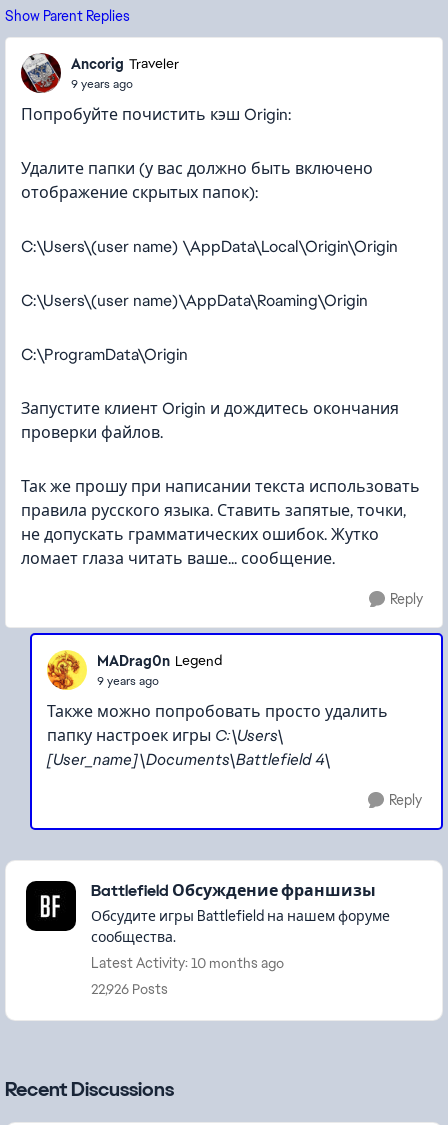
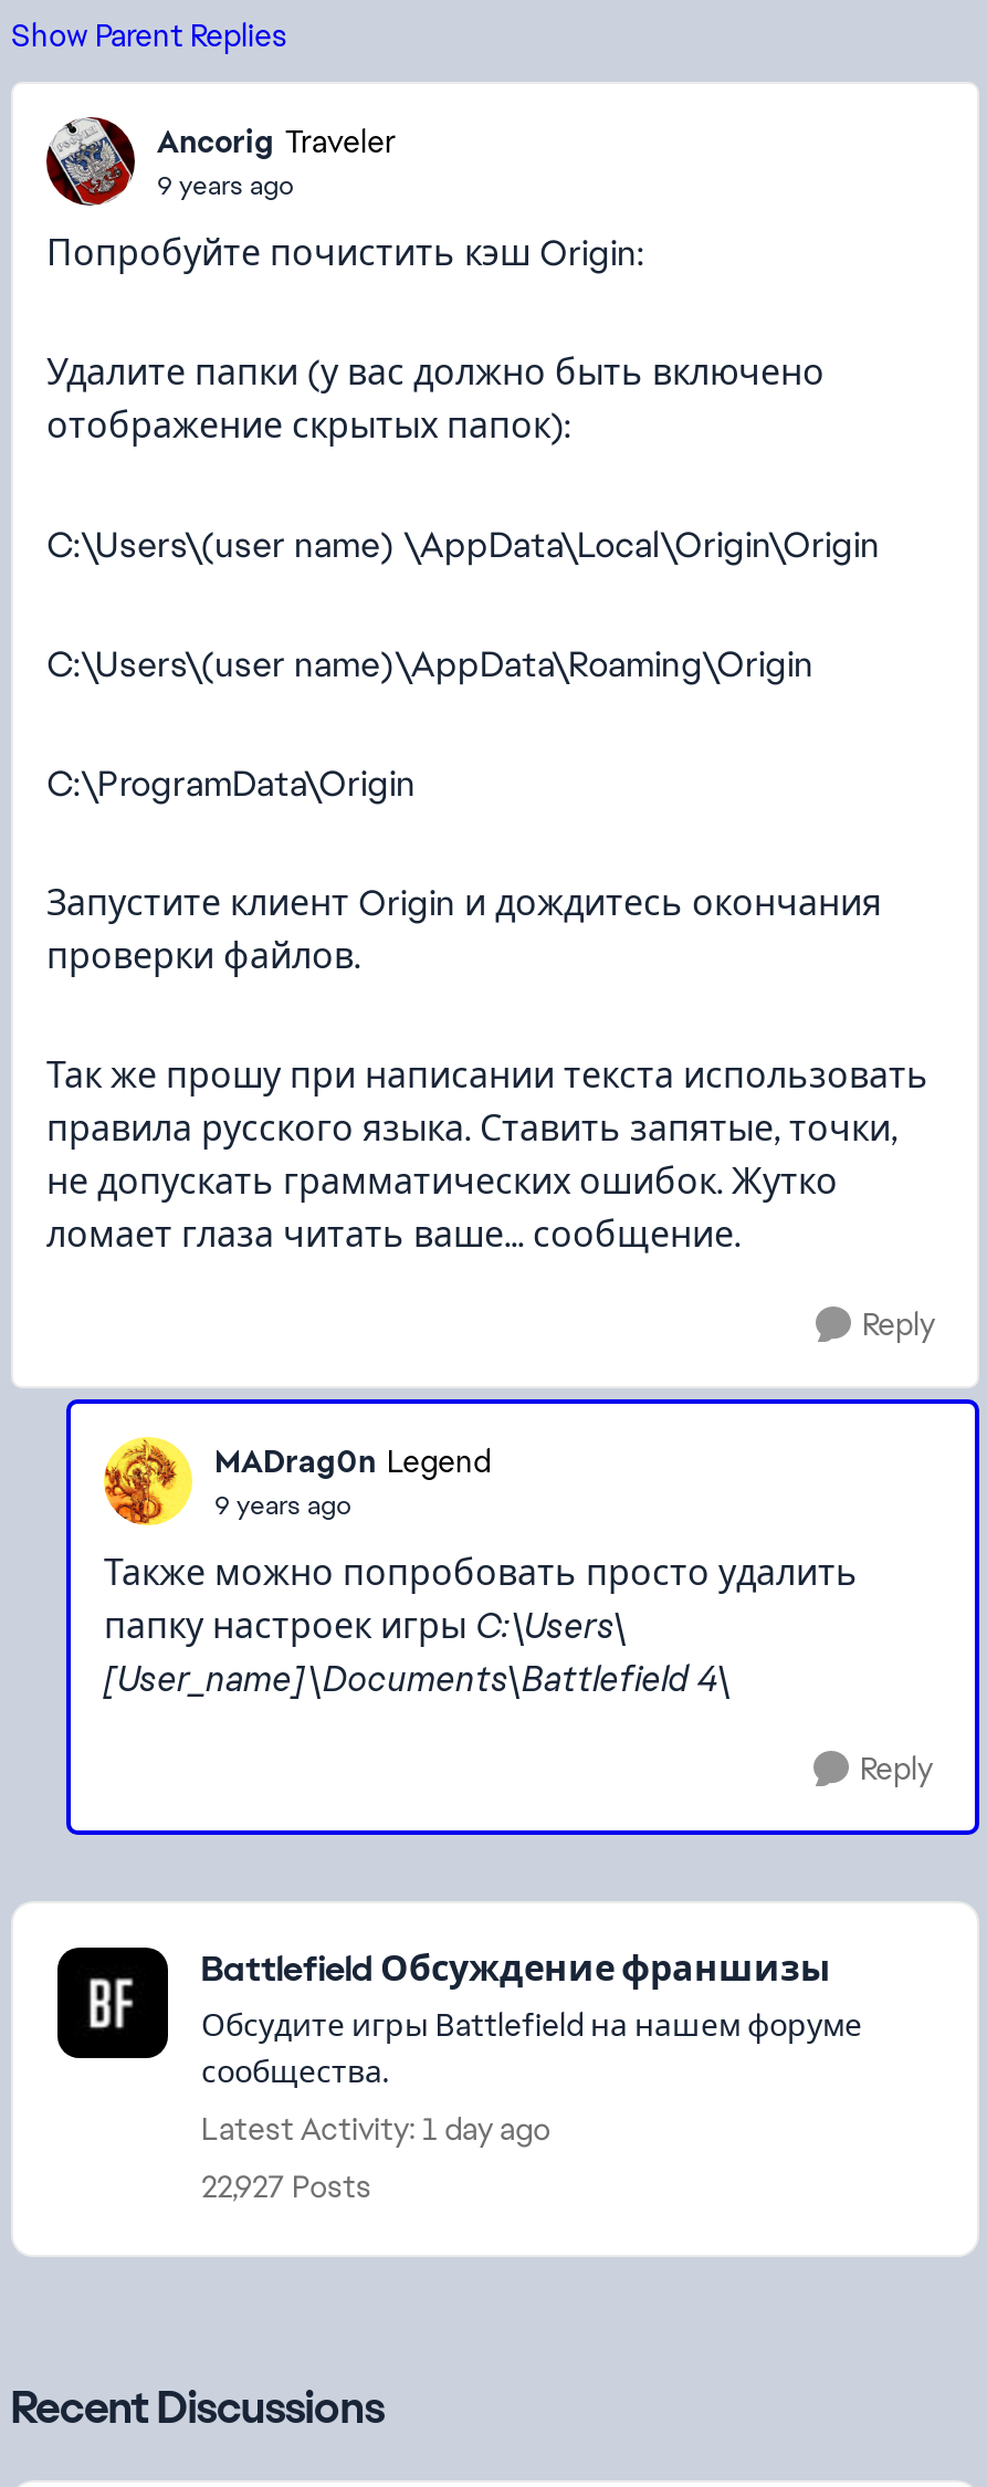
- Latest Activity: 10 months ago
+ Latest Activity: 1 day ago

- 22,926 Posts
+ 22,927 Posts
